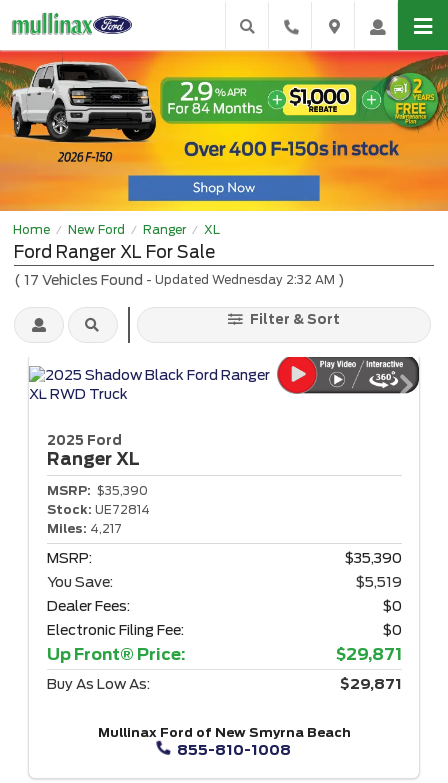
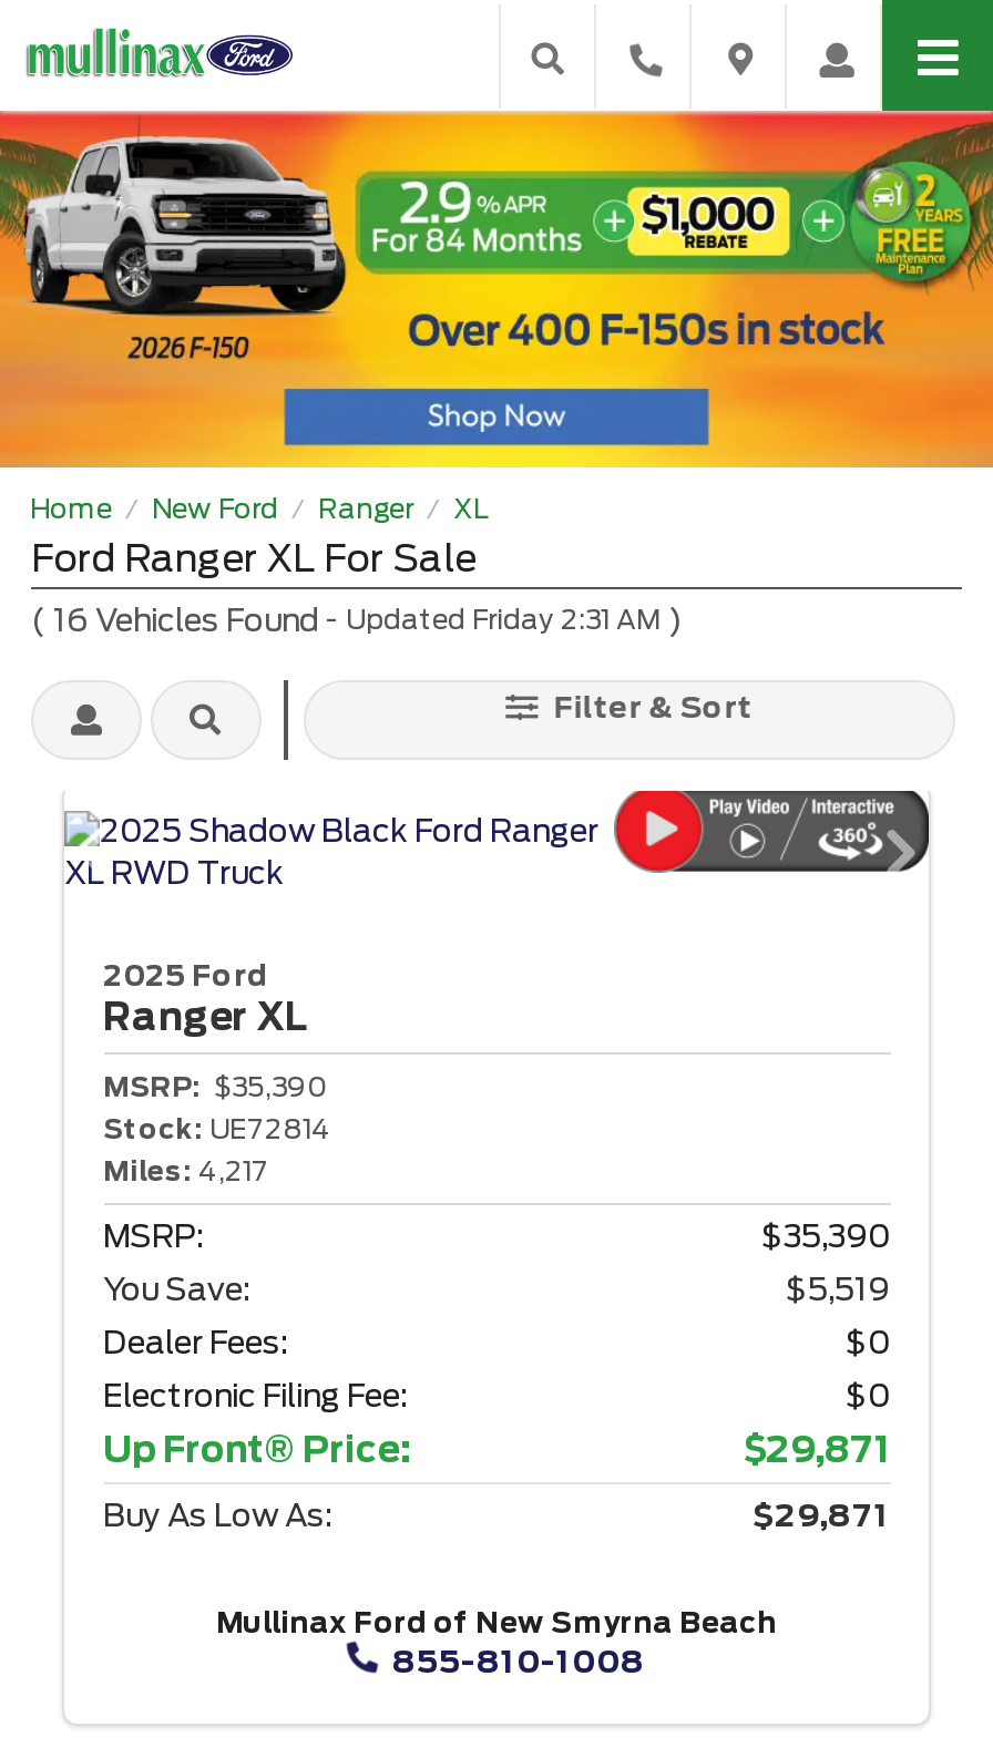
- (17 Vehicles Found - Updated Wednesday 2:32 AM)
+ (16 Vehicles Found - Updated Friday 2:31 AM)
